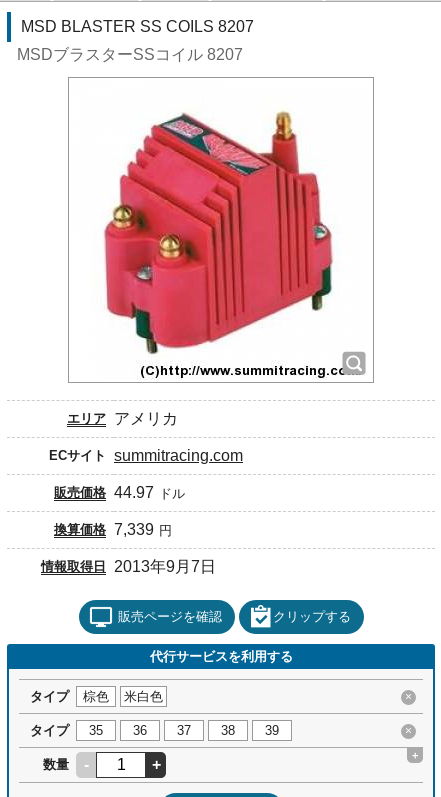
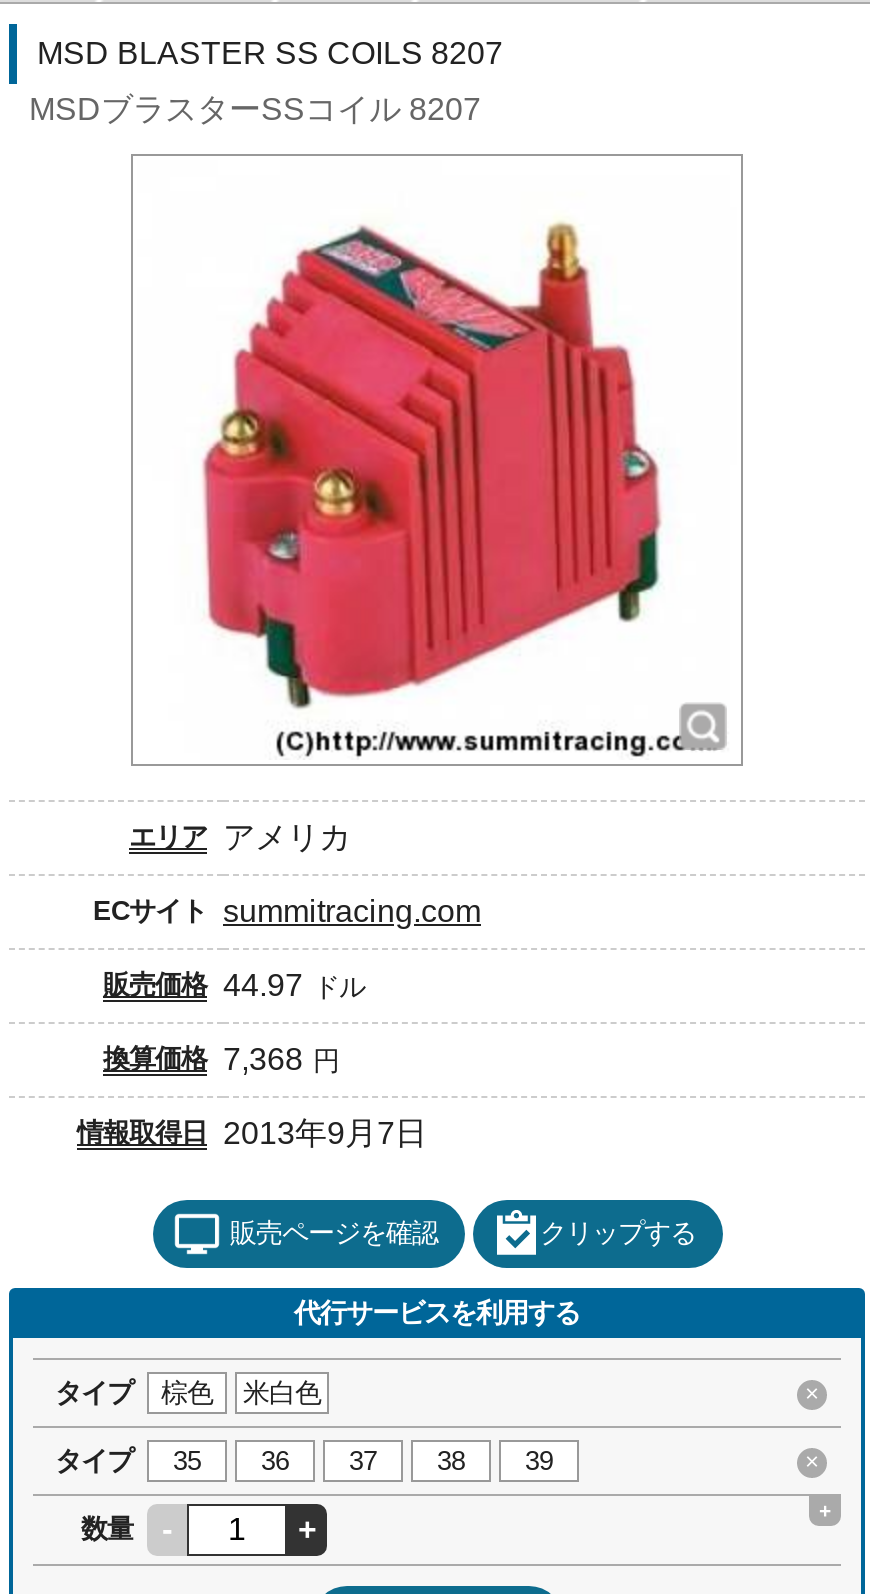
- 換算価格 7,339 円
+ 換算価格 7,368 円
